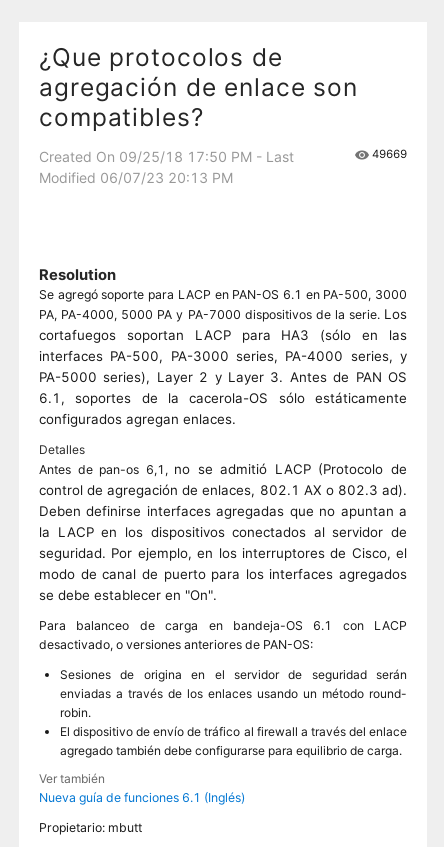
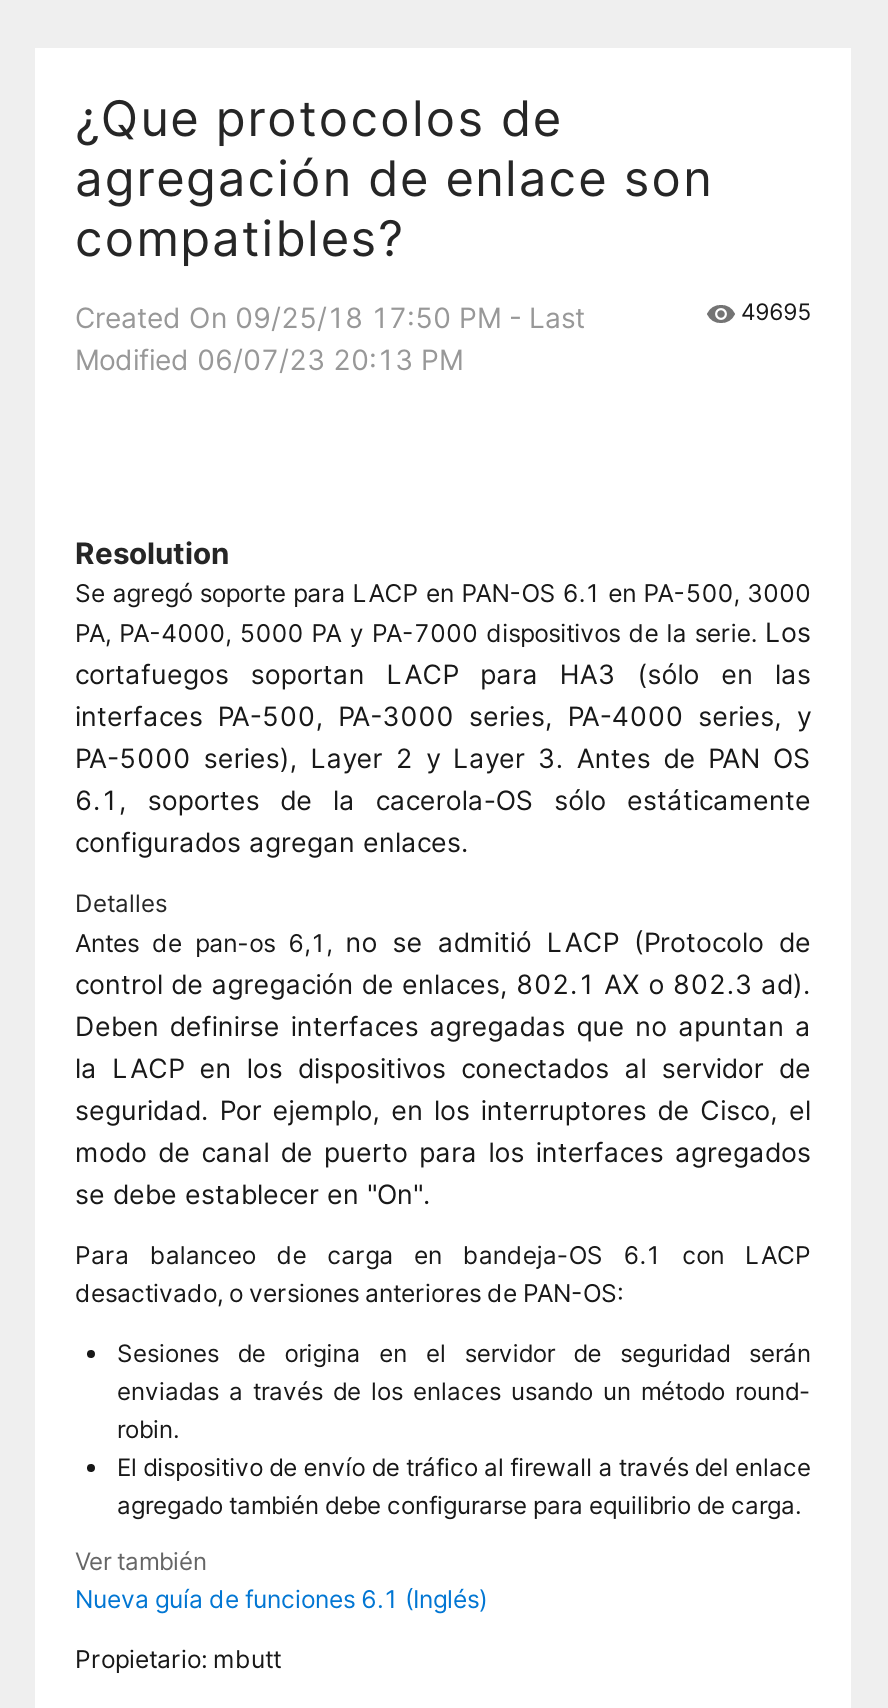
- 49669
+ 49695
